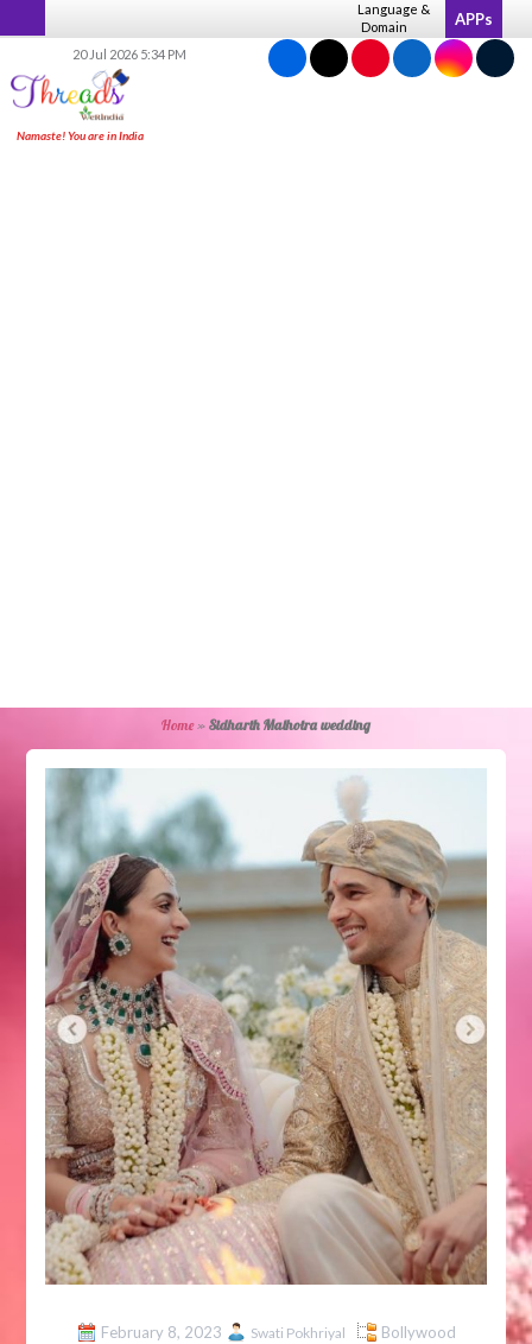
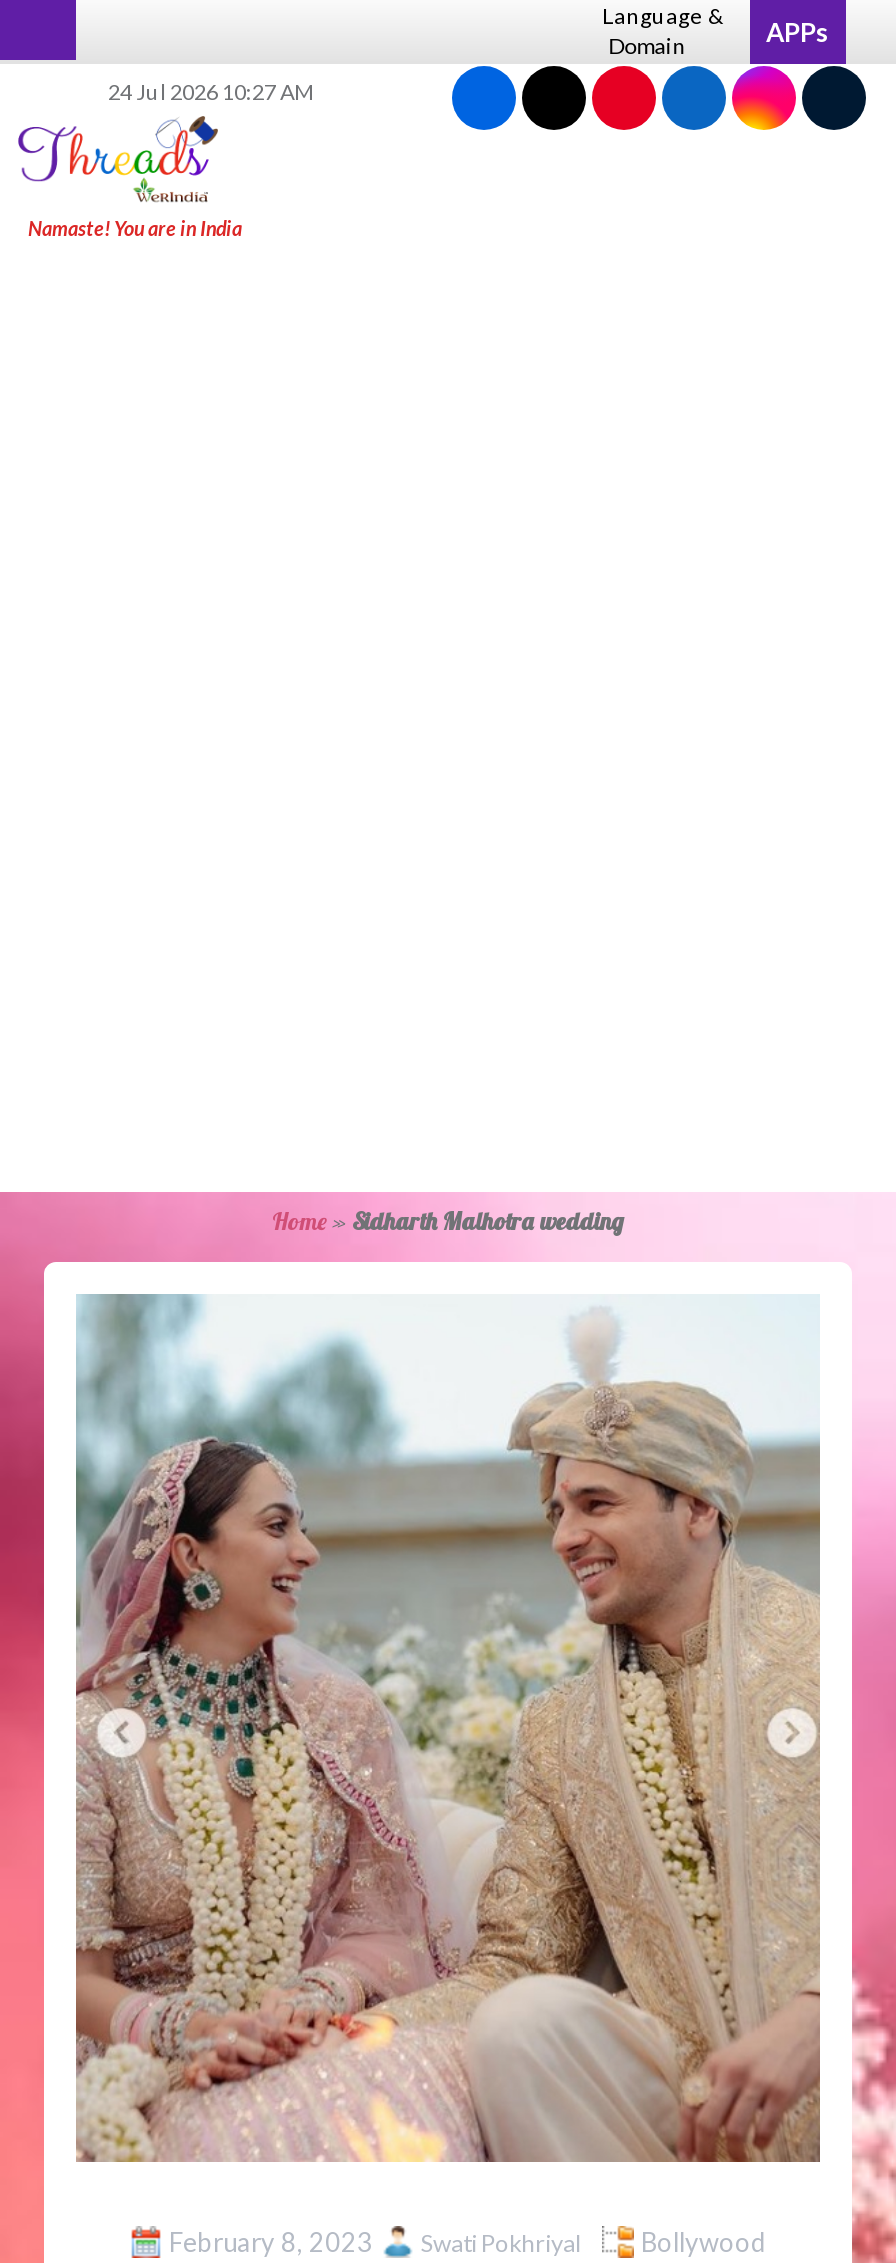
- 20 Jul 2026 5:34 PM
+ 24 Jul 2026 10:27 AM
